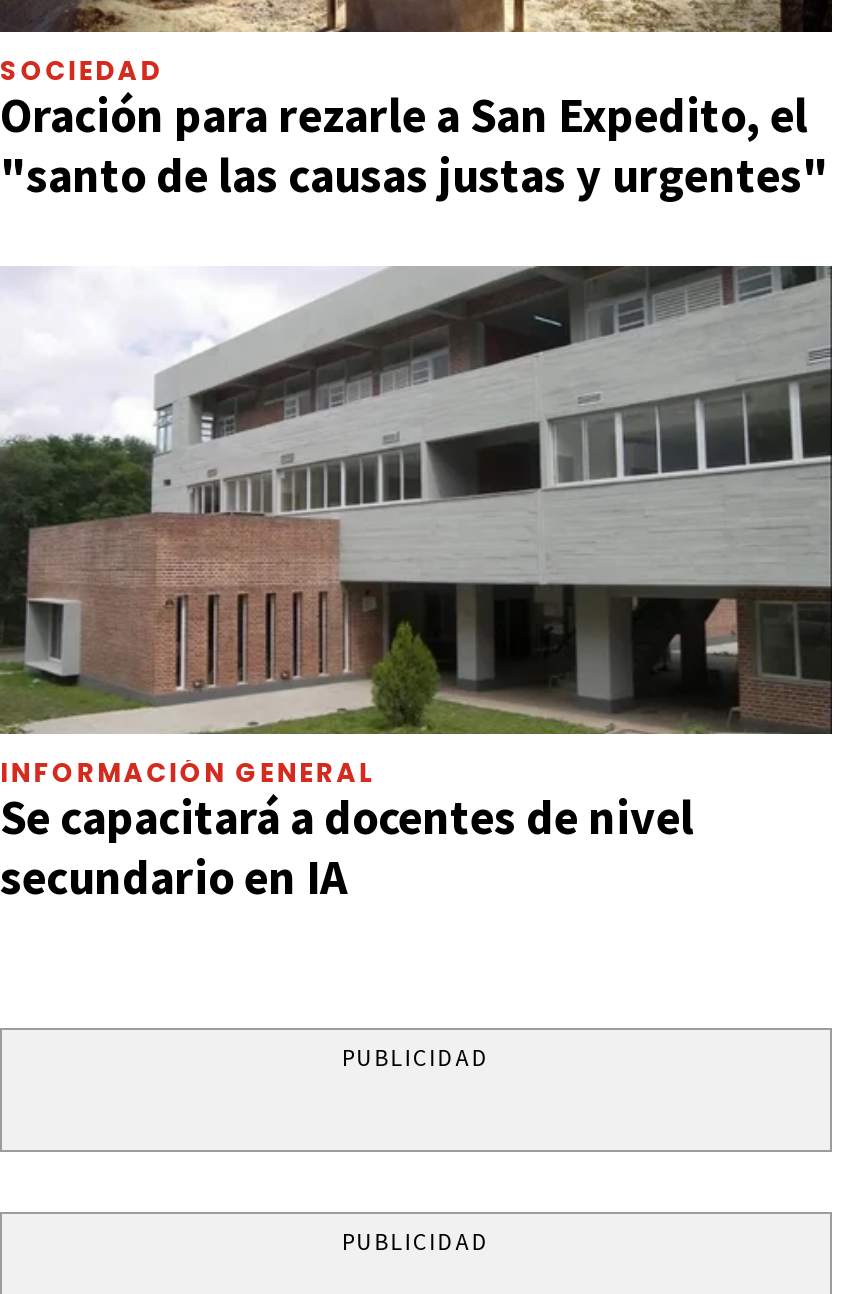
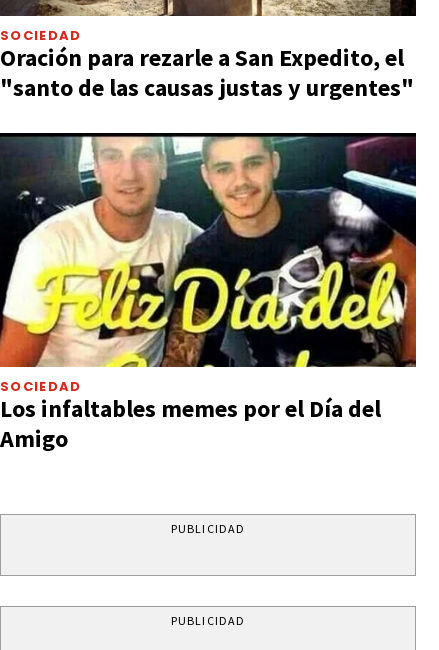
- [image]
- INFORMACIÓN GENERAL
- Se capacitará a docentes de nivel
- secundario en IA
+ [image]
+ SOCIEDAD
+ Los infaltables memes por el Día del
+ Amigo
